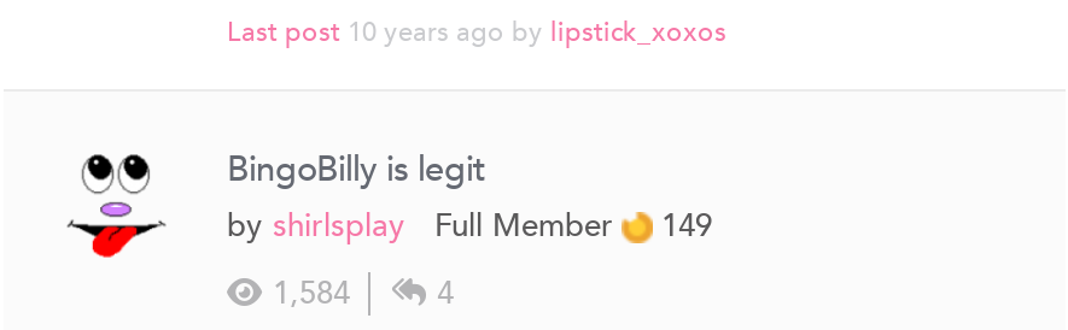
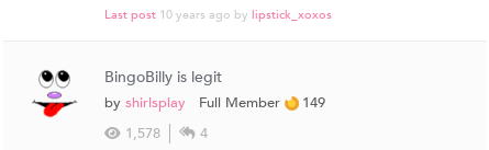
- 1,584 4
+ 1,578 4
